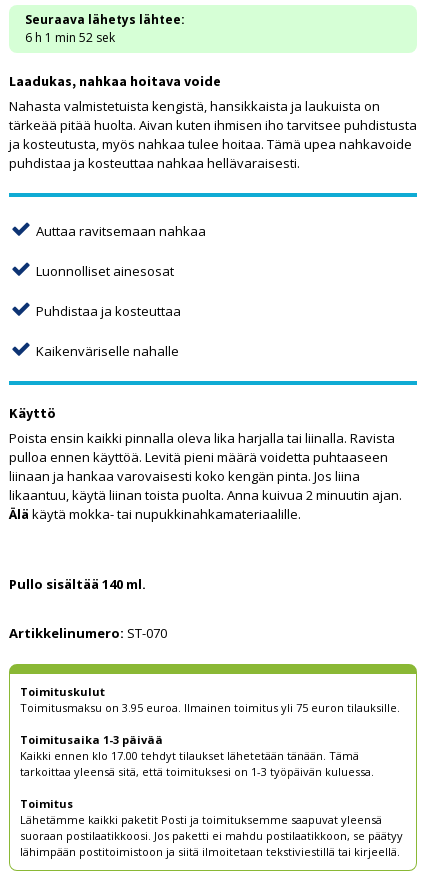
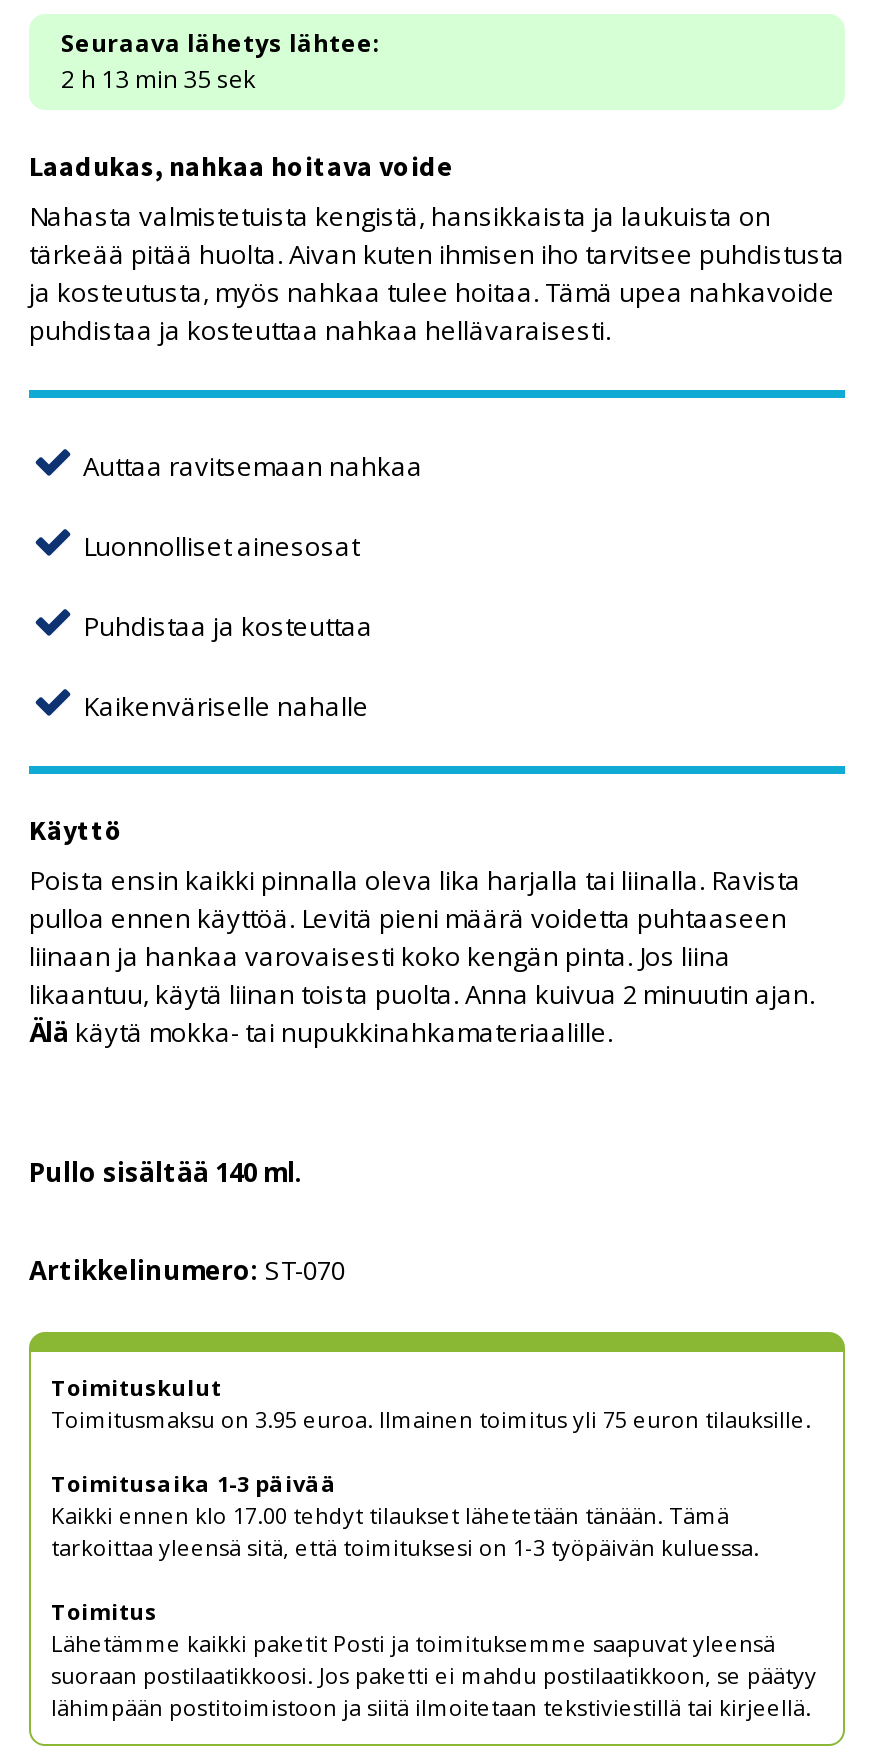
- 6 h 1 min 52 sek
+ 2 h 13 min 35 sek
